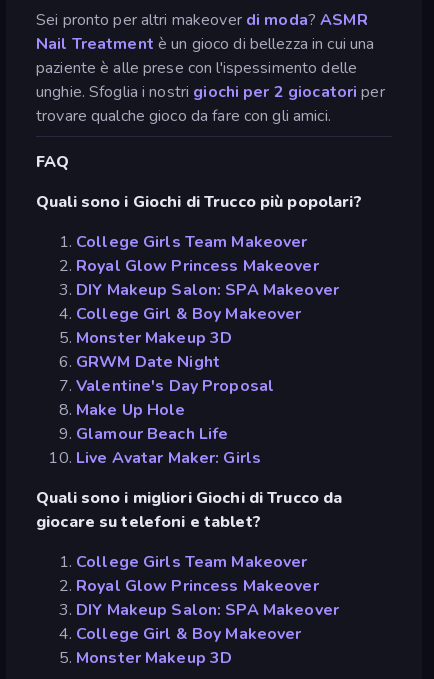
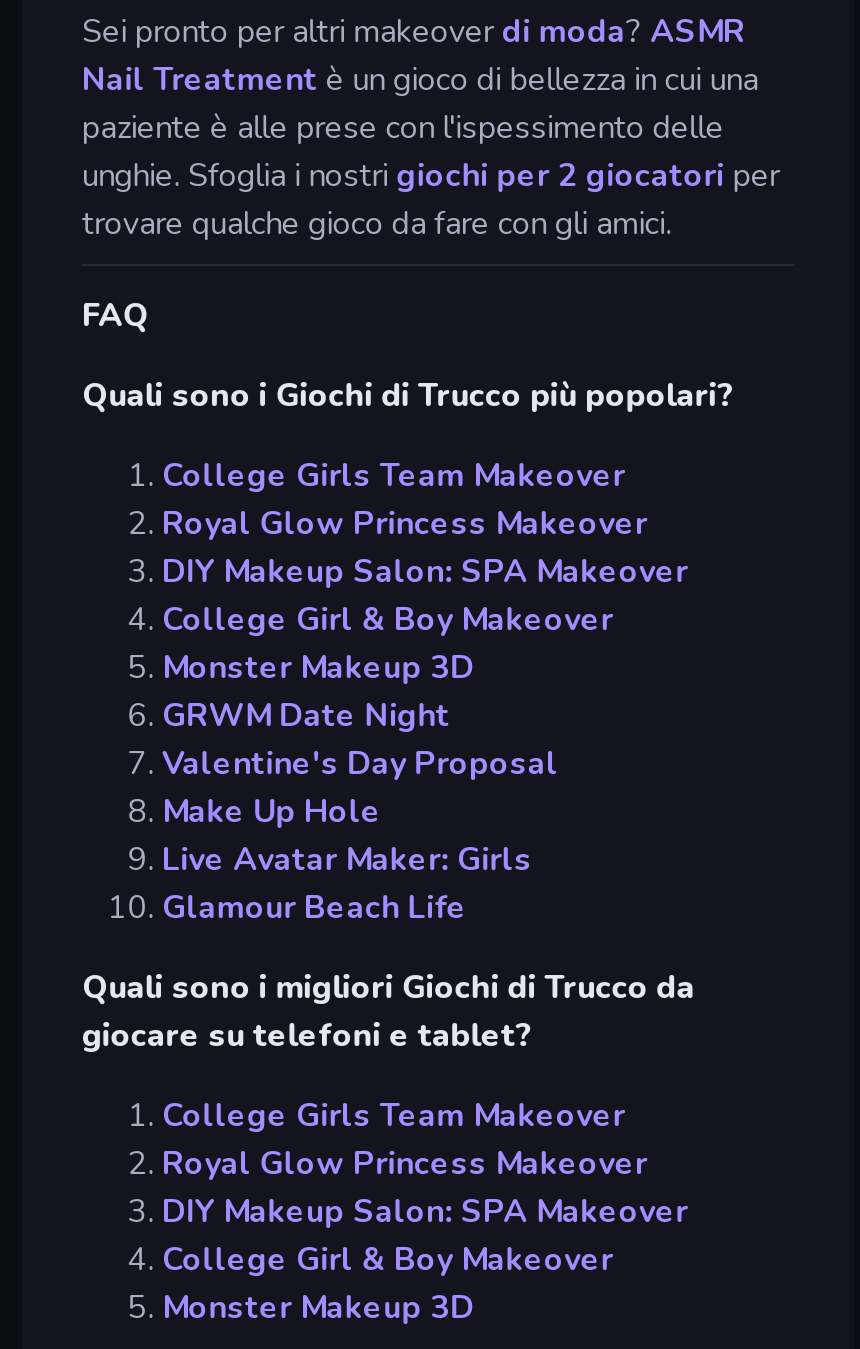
moved down: Glamour Beach Life

moved up: Live Avatar Maker: Girls
